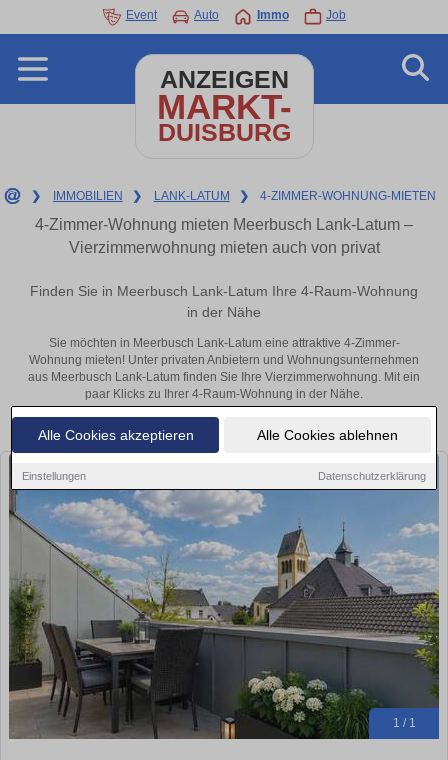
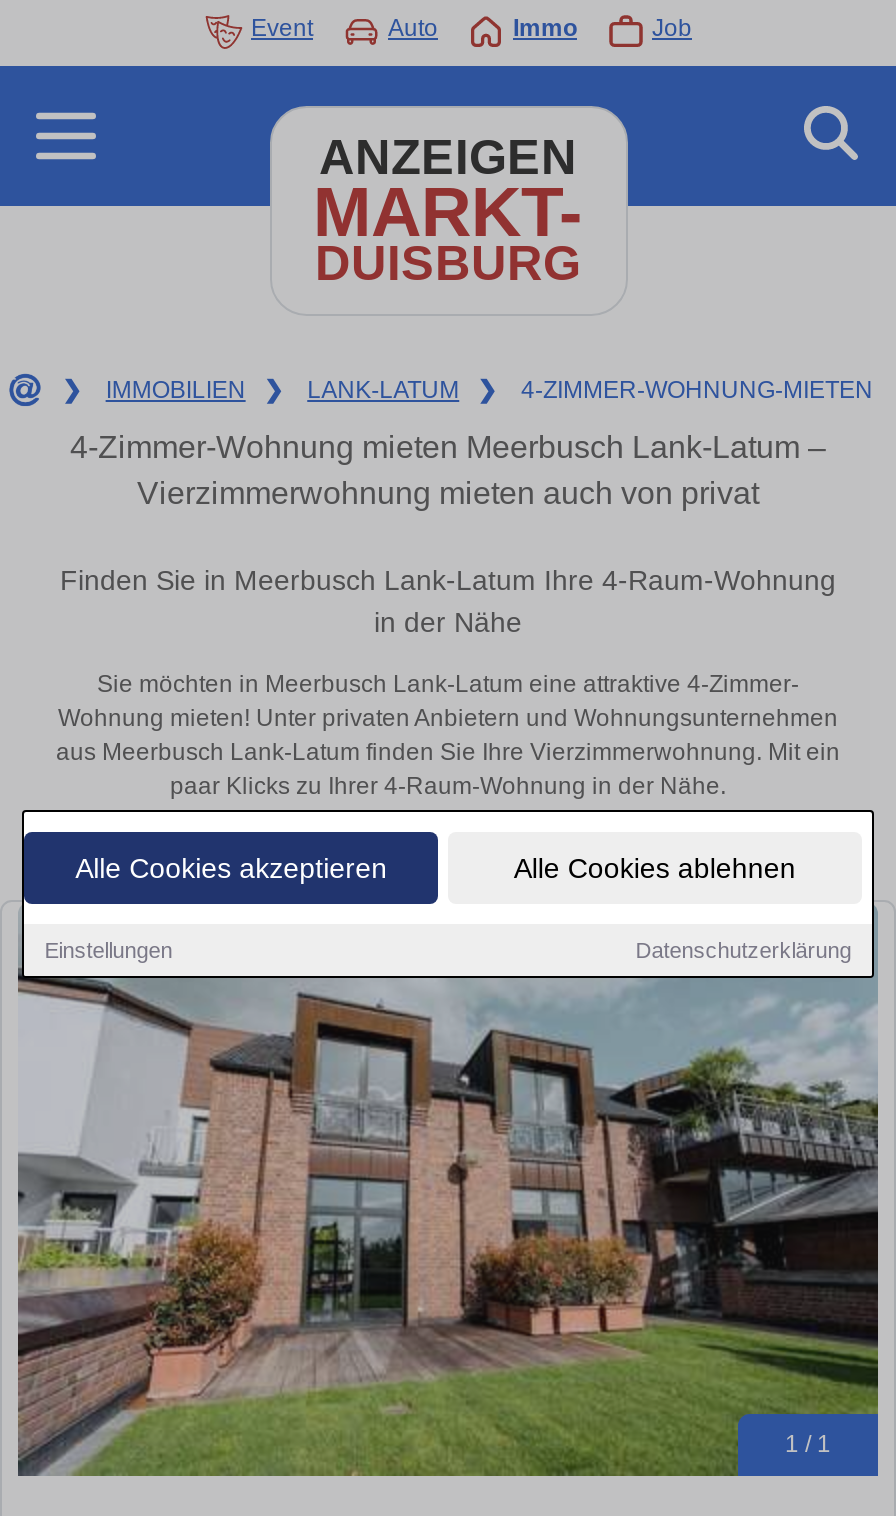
- [image]
+ [image]
